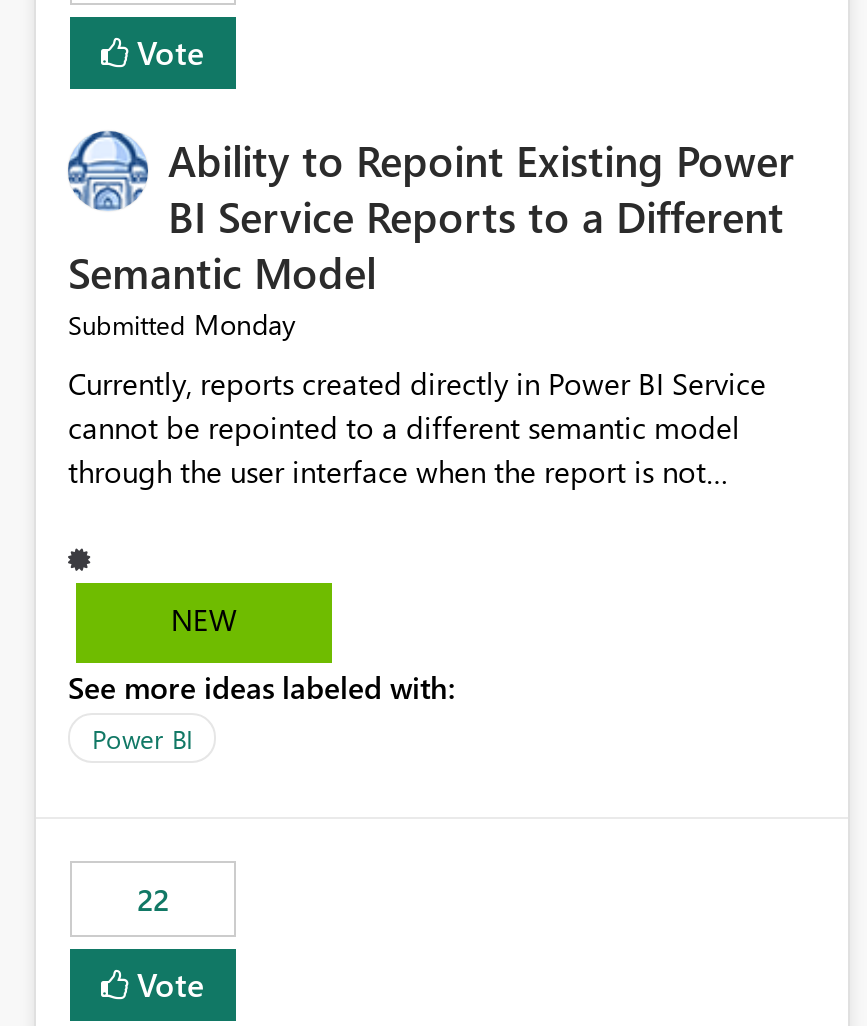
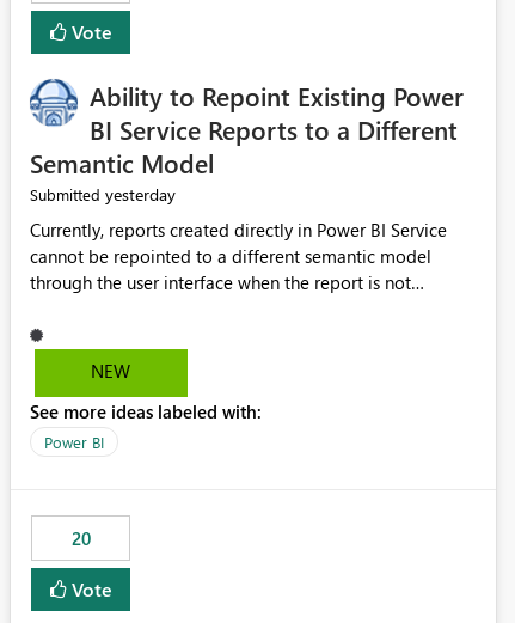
- Submitted Monday
+ Submitted yesterday

- 22
+ 20
